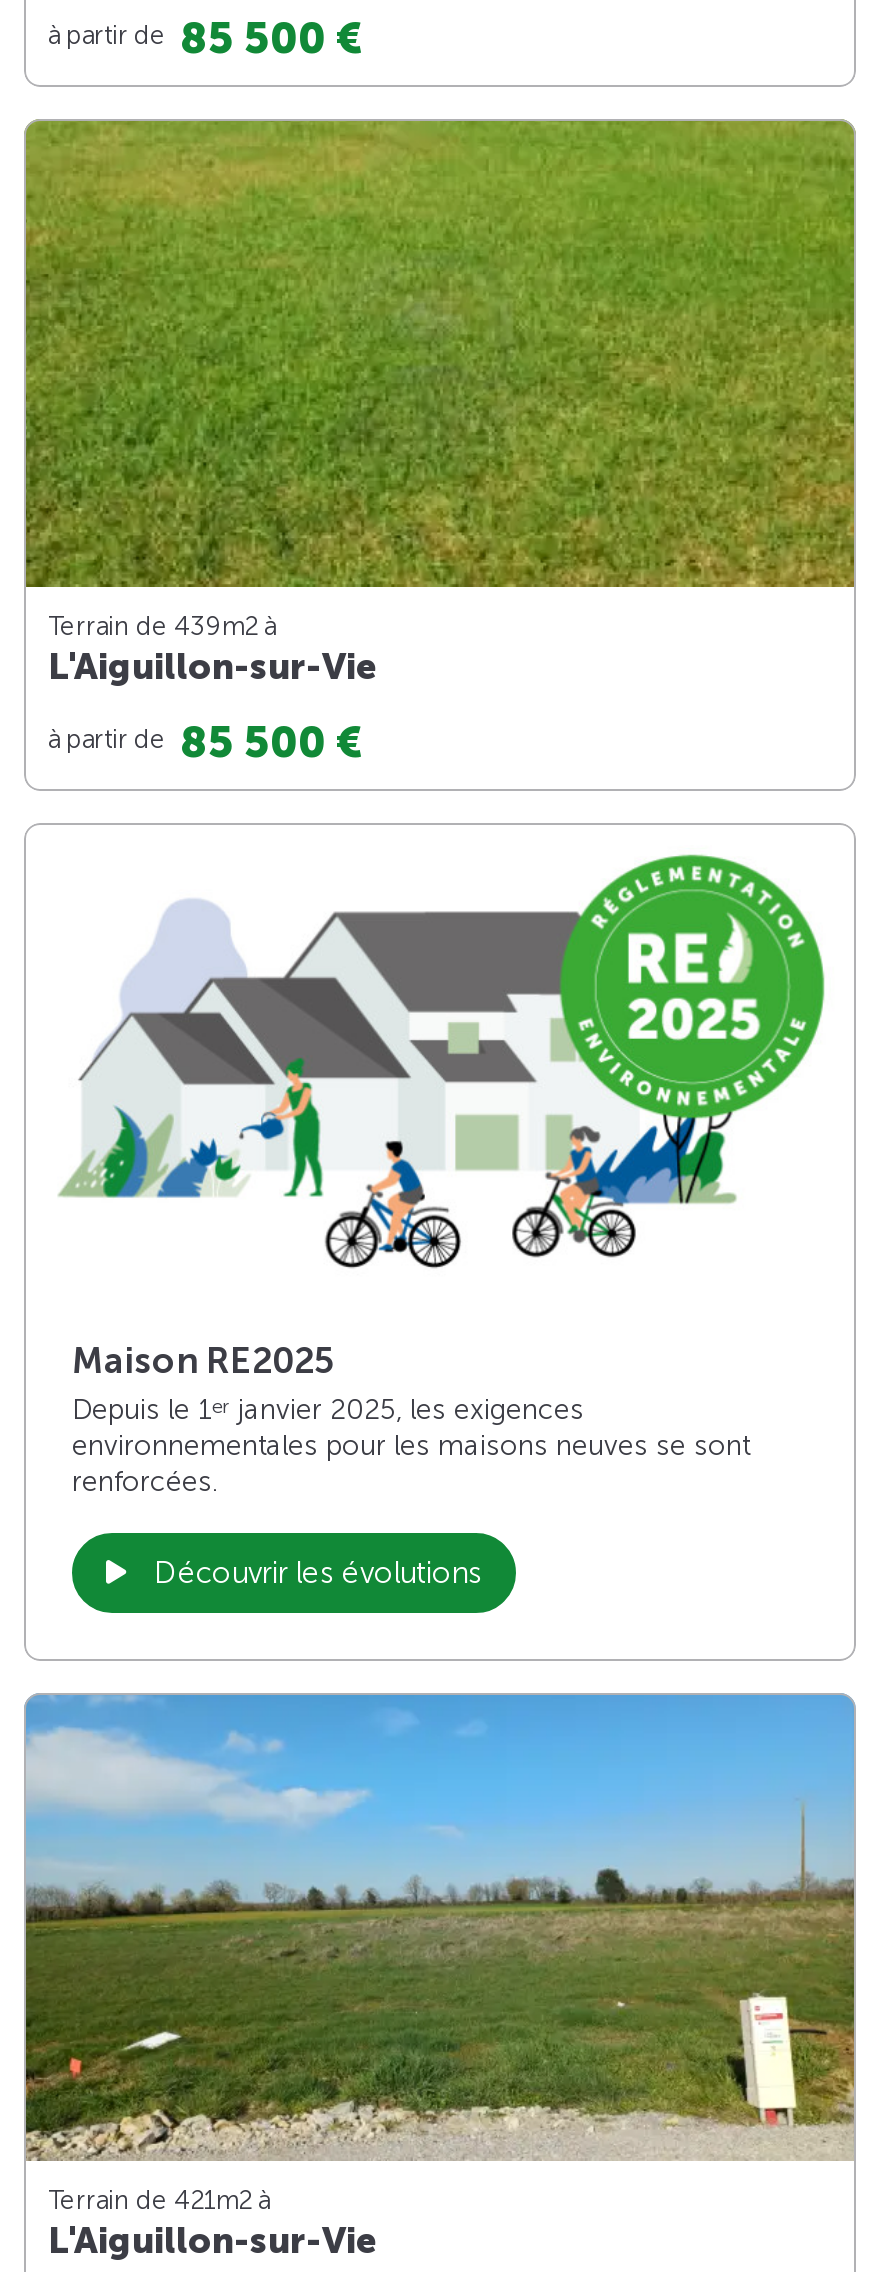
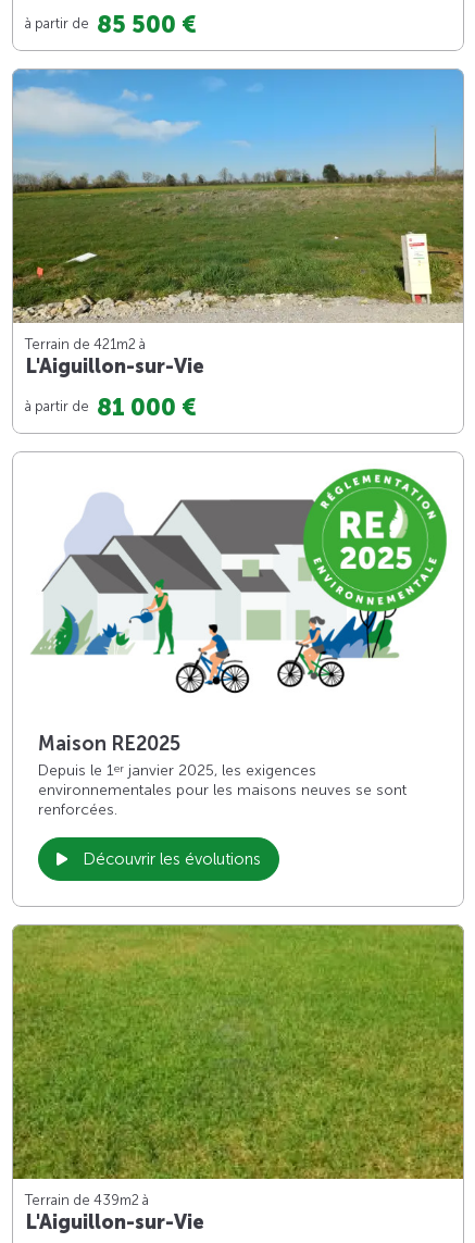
moved down: [image]

- Terrain de 439m2 à
+ Terrain de 421m2 à

- à partir de 85 500 €
+ à partir de 81 000 €

moved up: [image]

- Terrain de 421m2 à
+ Terrain de 439m2 à
